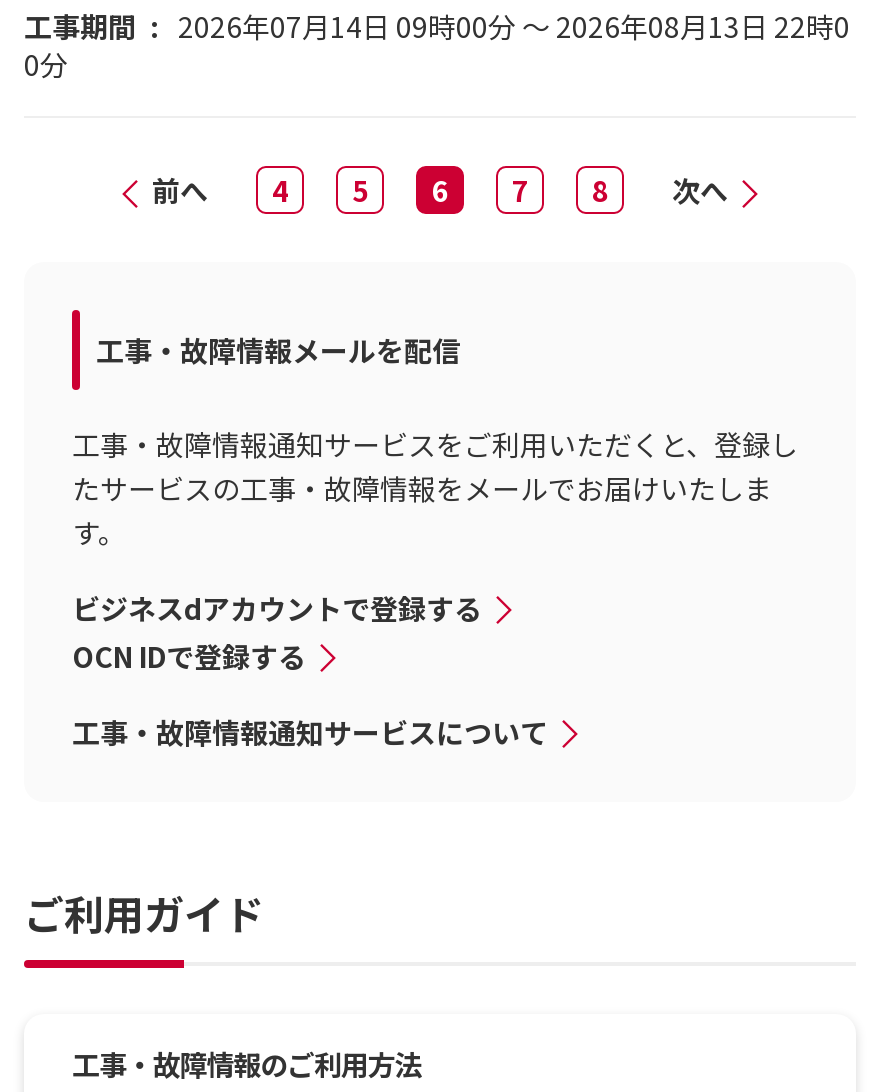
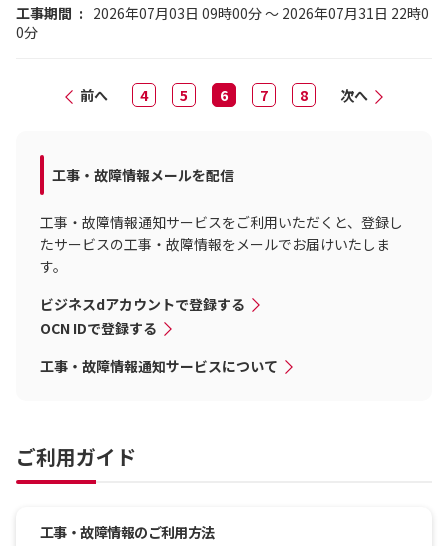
- 2026年07月14日 09時00分 ～ 2026年08月13日 22時0
+ 2026年07月03日 09時00分 ～ 2026年07月31日 22時0
